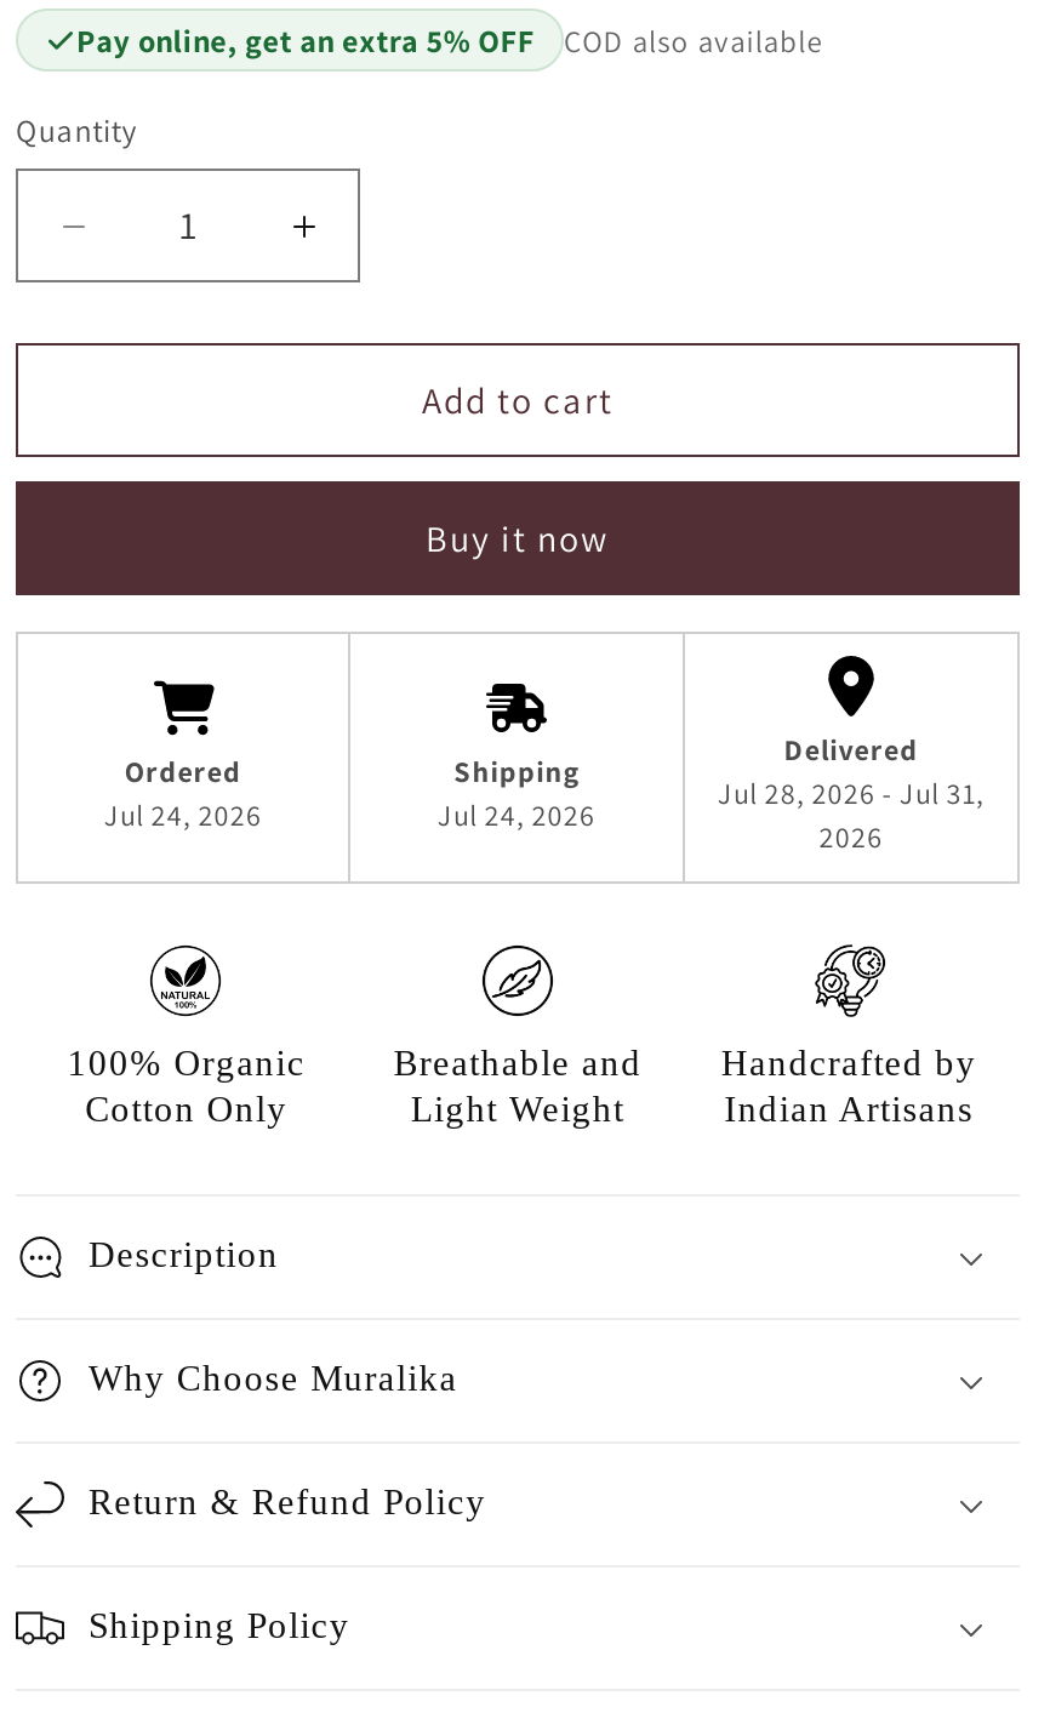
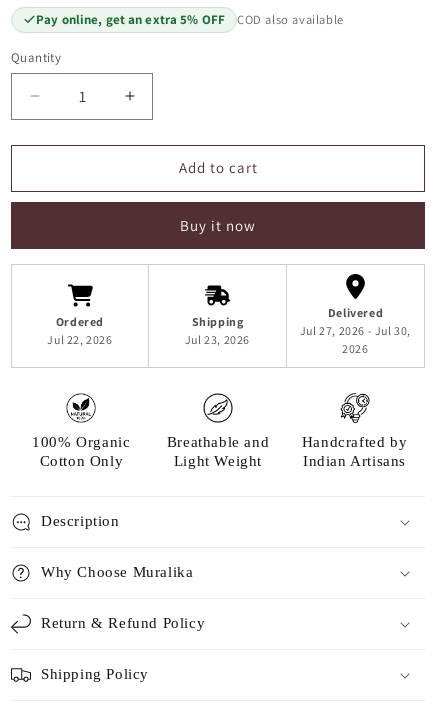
- Jul 28, 2026 - Jul 31,
+ Jul 27, 2026 - Jul 30,

- Jul 24, 2026
+ Jul 22, 2026

- Jul 24, 2026
+ Jul 23, 2026
